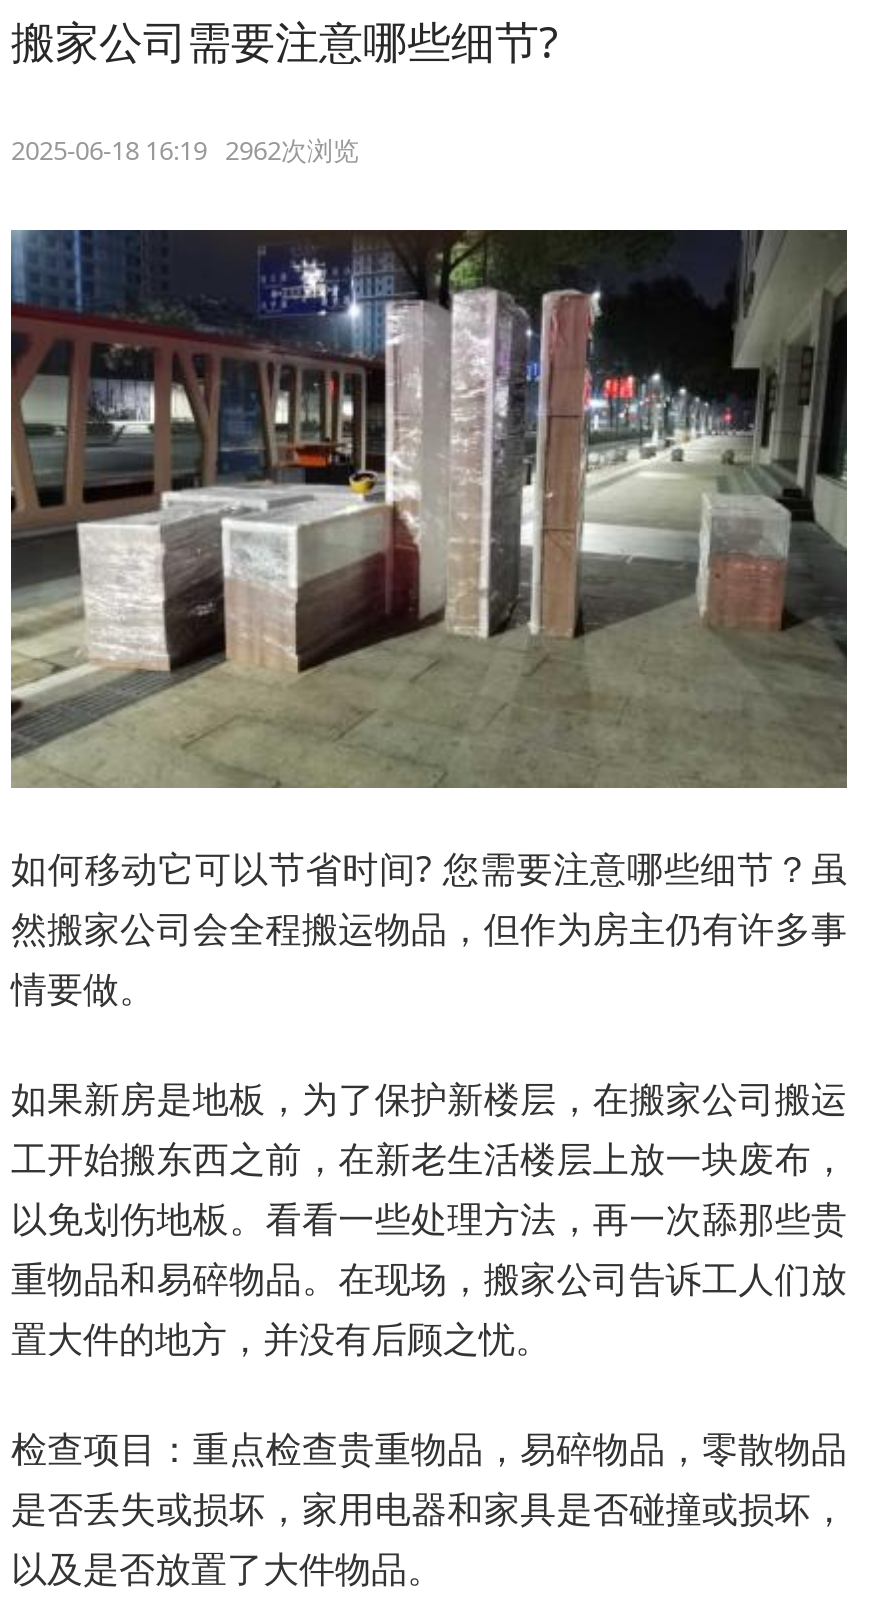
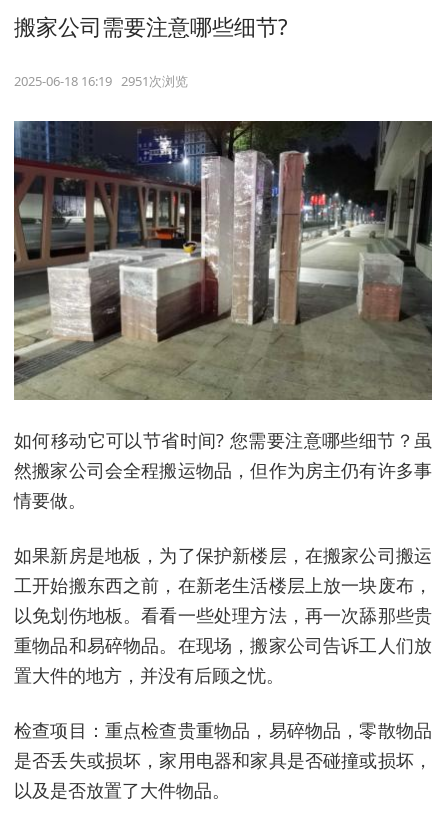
- 2025-06-18 16:19 2962次浏览
+ 2025-06-18 16:19 2951次浏览
